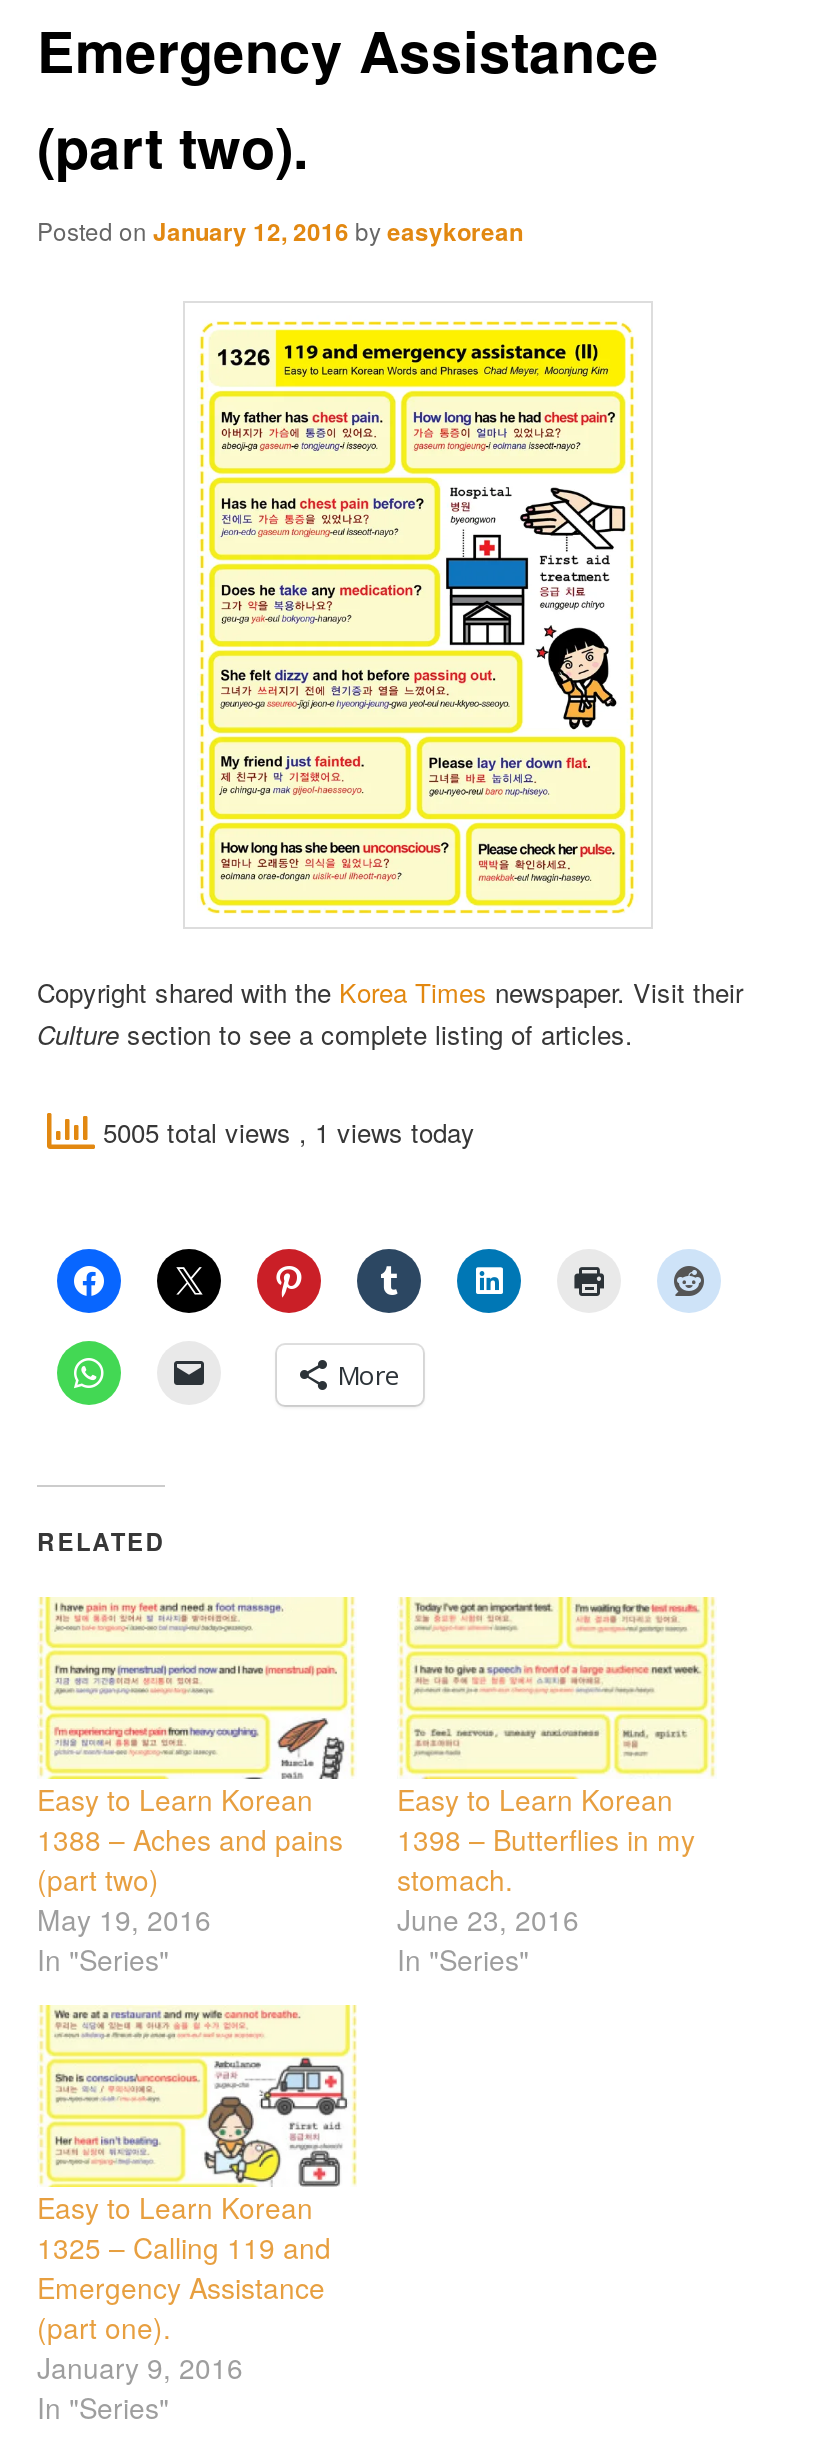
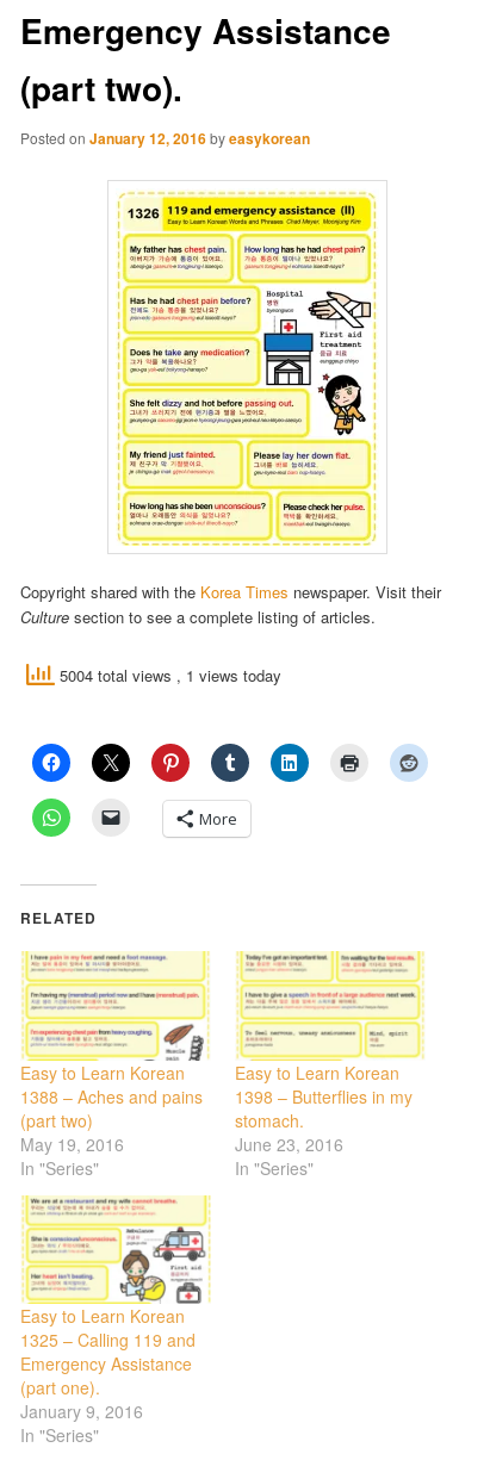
- 5005 total views, 1 views today
+ 5004 total views, 1 views today
